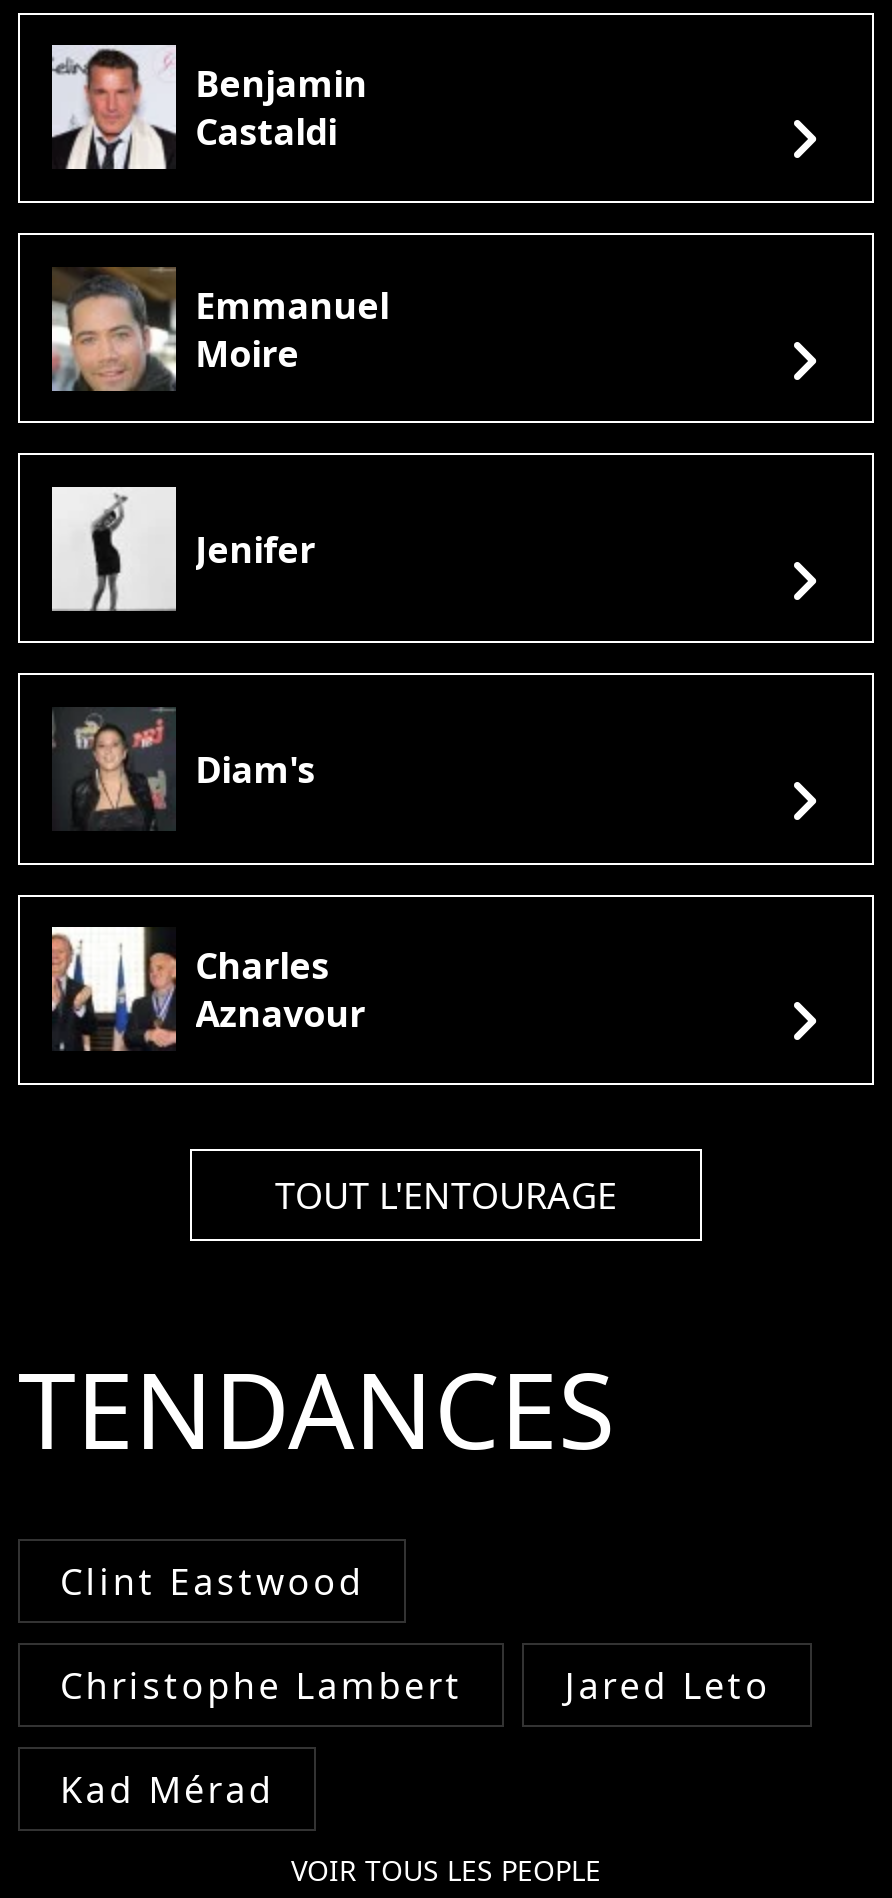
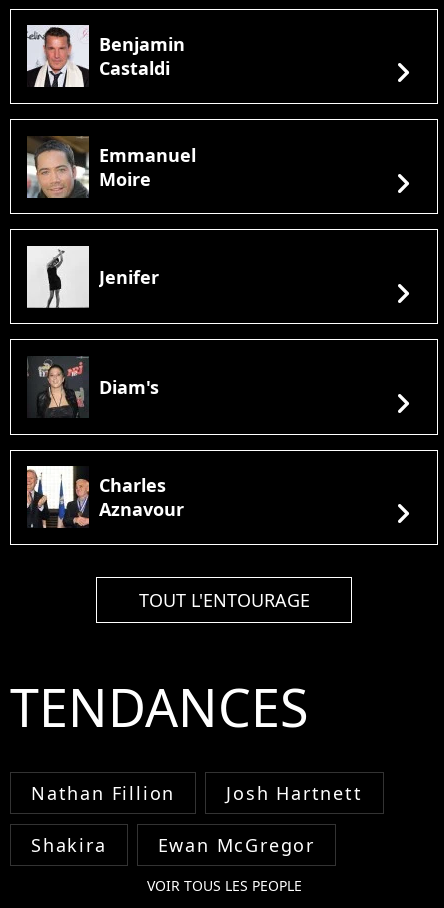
- Clint Eastwood
- Christophe Lambert
- Jared Leto
- Kad Mérad
+ Nathan Fillion
+ Josh Hartnett
+ Shakira
+ Ewan McGregor
